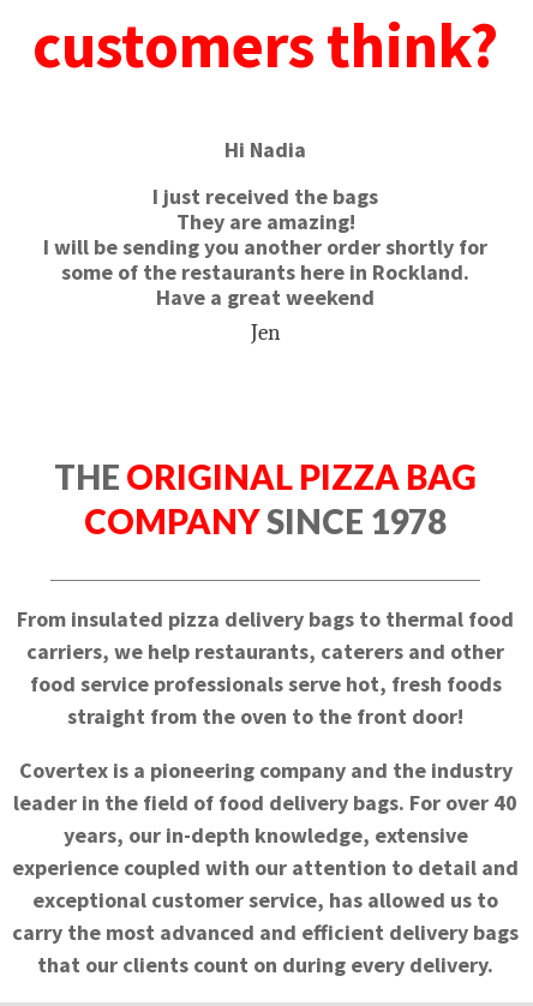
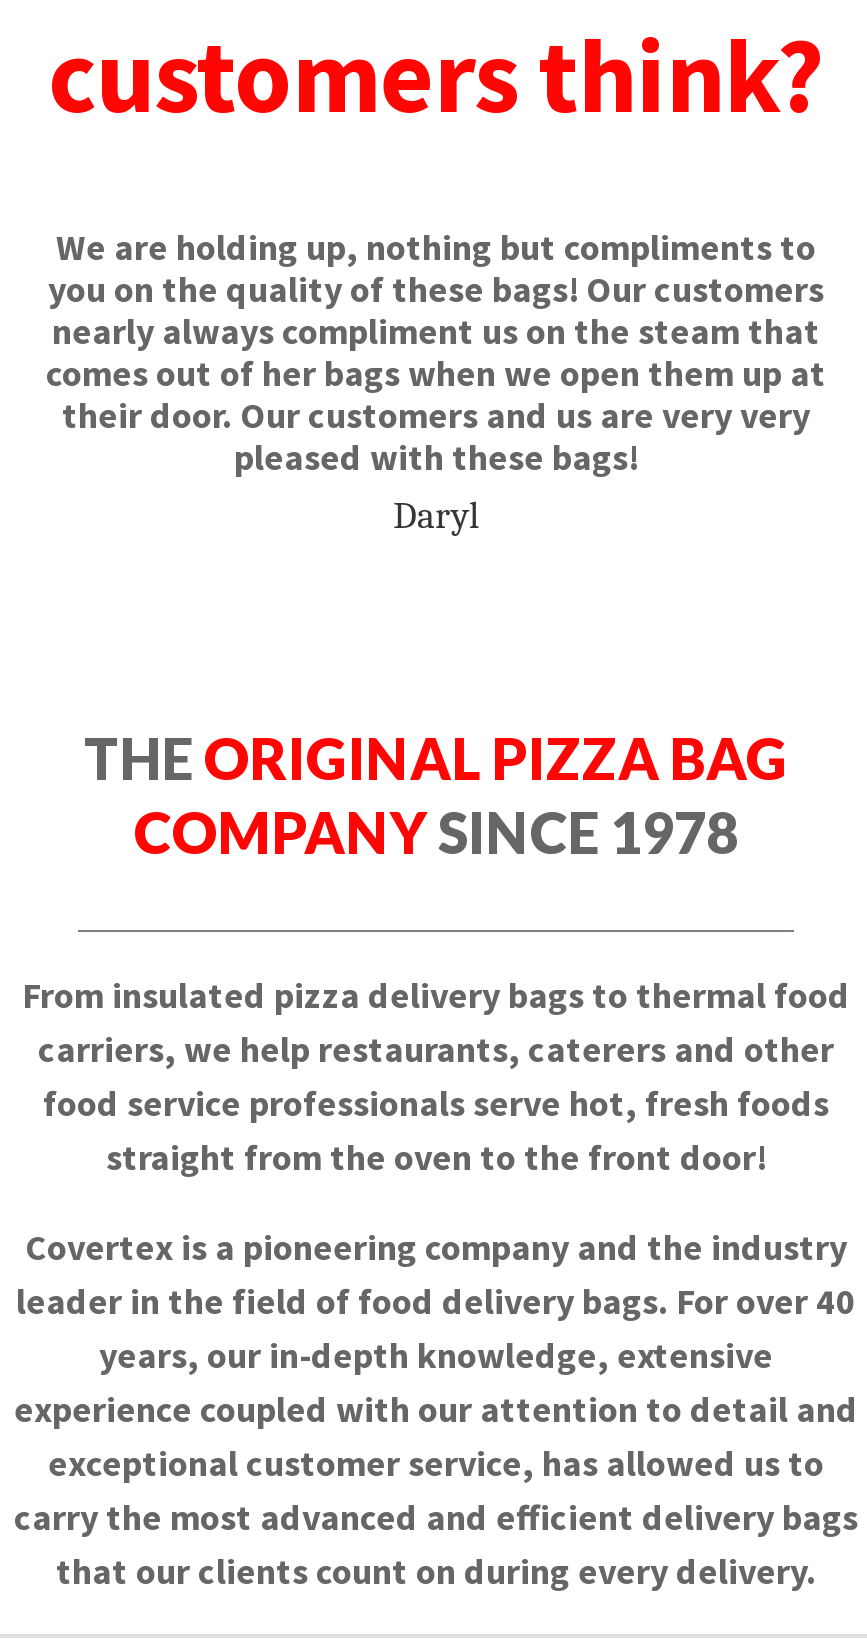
- Hi Nadia
- I just received the bags
- They are amazing!
- I will be sending you another order shortly for
- some of the restaurants here in Rockland.
- Have a great weekend
- Jen
+ We are holding up, nothing but compliments to
+ you on the quality of these bags! Our customers
+ nearly always compliment us on the steam that
+ comes out of her bags when we open them up at
+ their door. Our customers and us are very very
+ pleased with these bags!
+ Daryl
